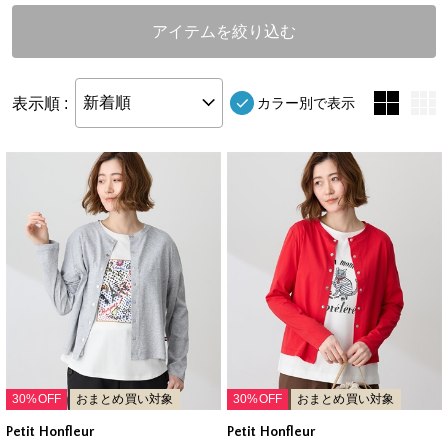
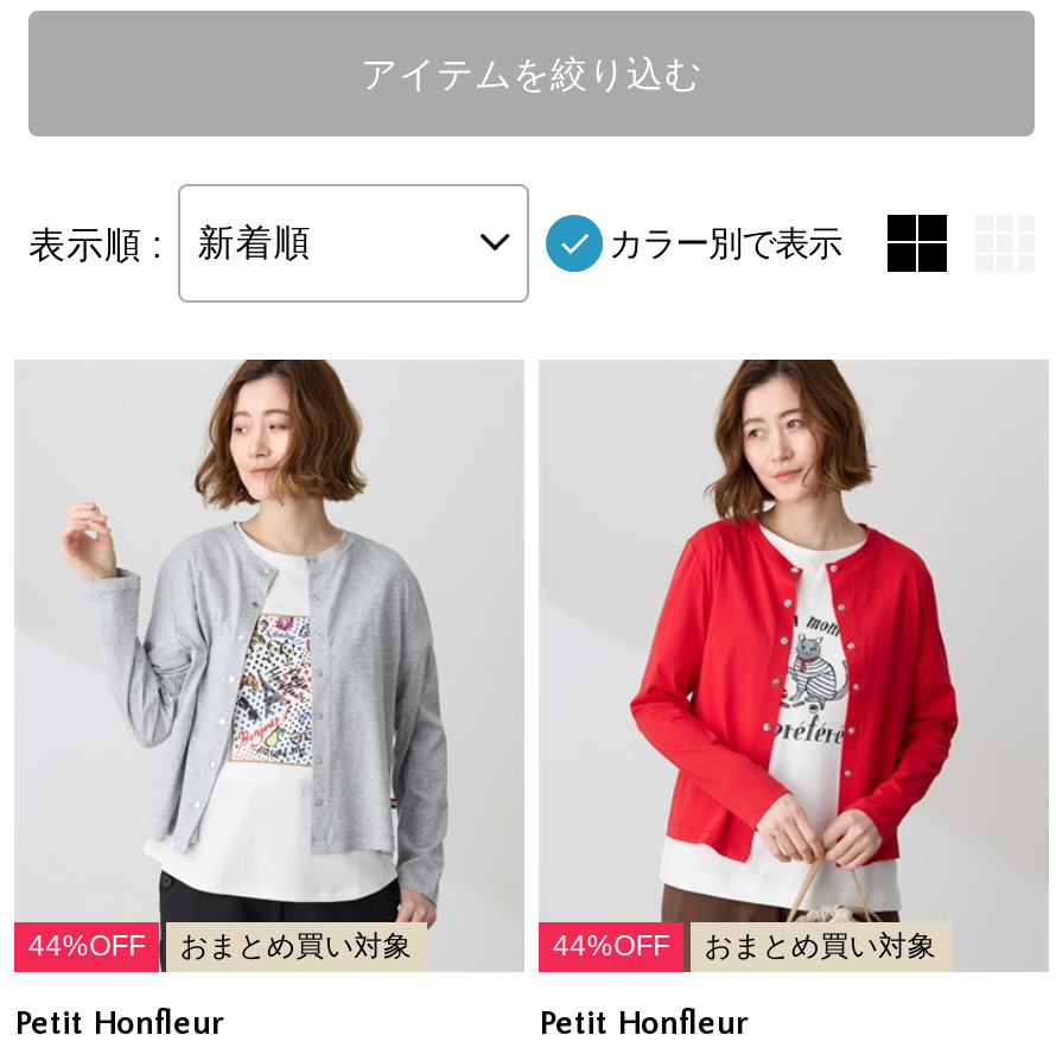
- 30%OFF おまとめ買い対象
+ 44%OFF おまとめ買い対象

- 30%OFF おまとめ買い対象
+ 44%OFF おまとめ買い対象
